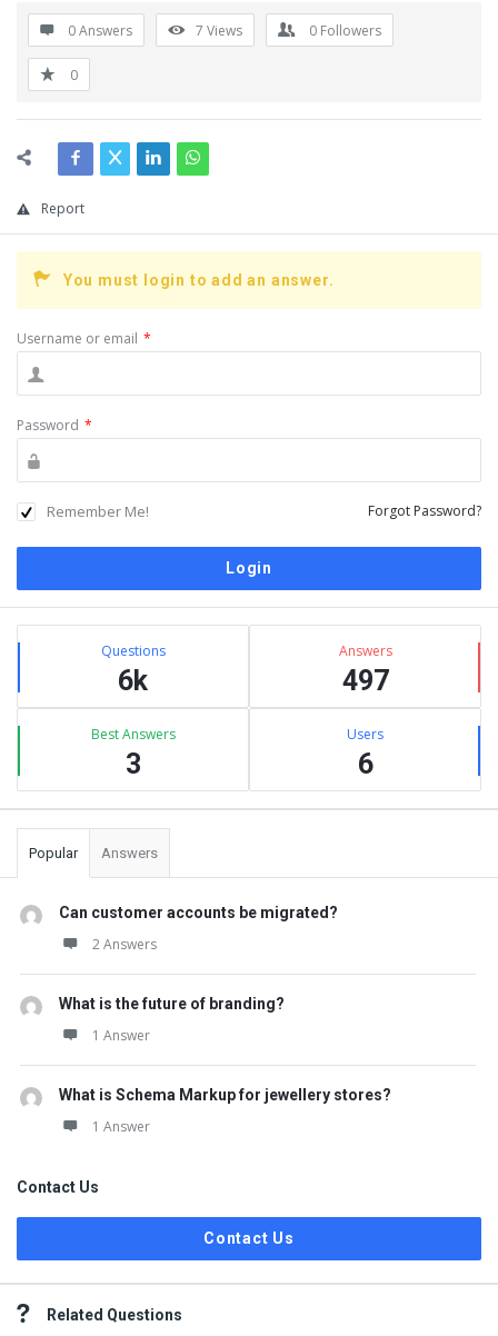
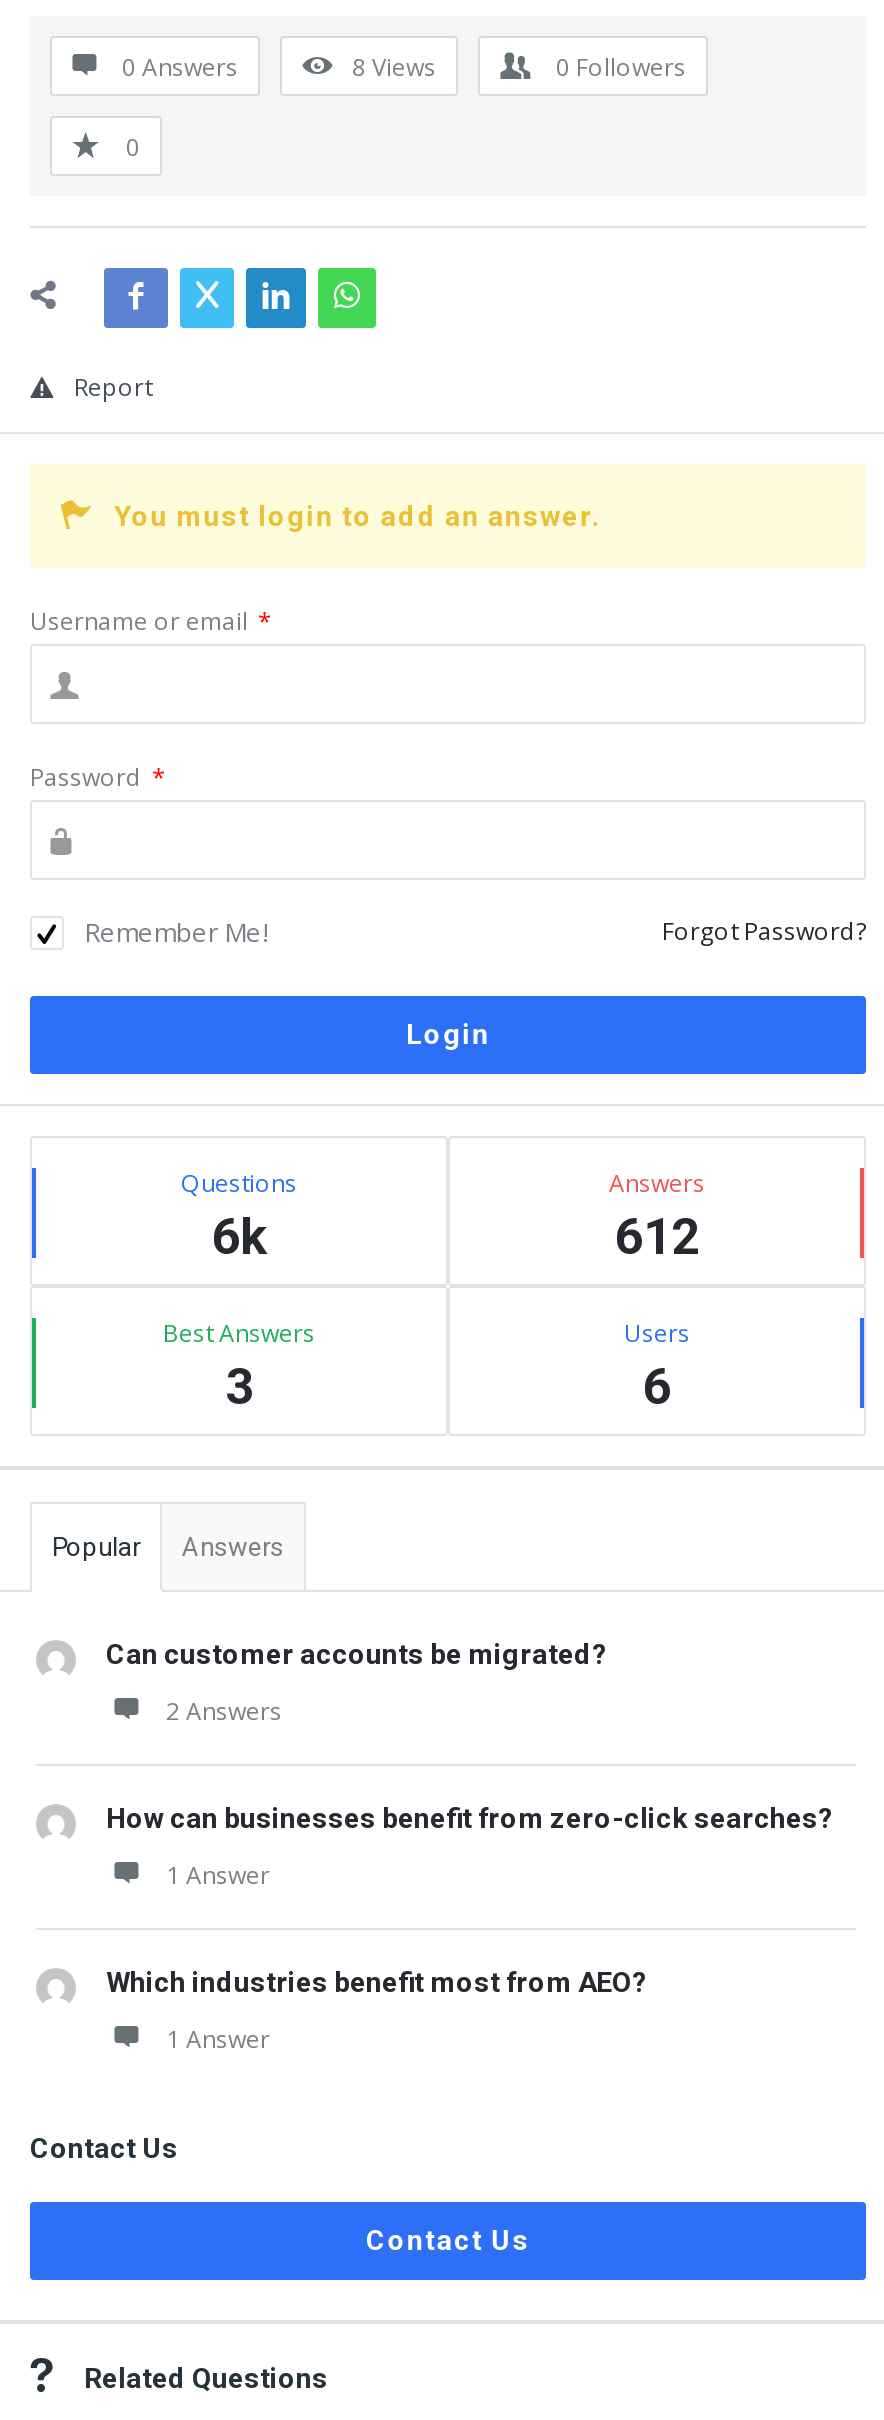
- 7 Views
+ 8 Views

- 497
+ 612

- What is the future of branding?
+ How can businesses benefit from zero-click searches?

- What is Schema Markup for jewellery stores?
+ Which industries benefit most from AEO?
